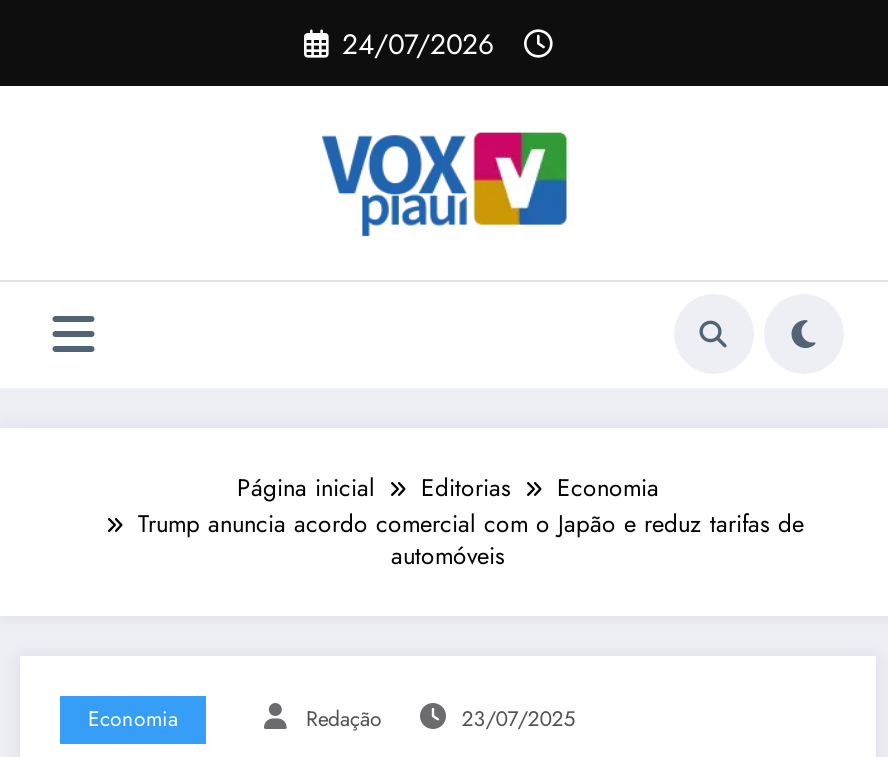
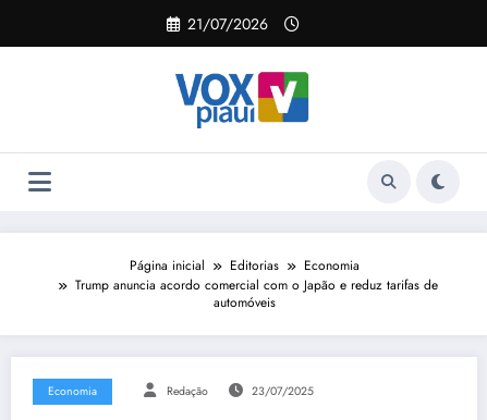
- 24/07/2026
+ 21/07/2026
